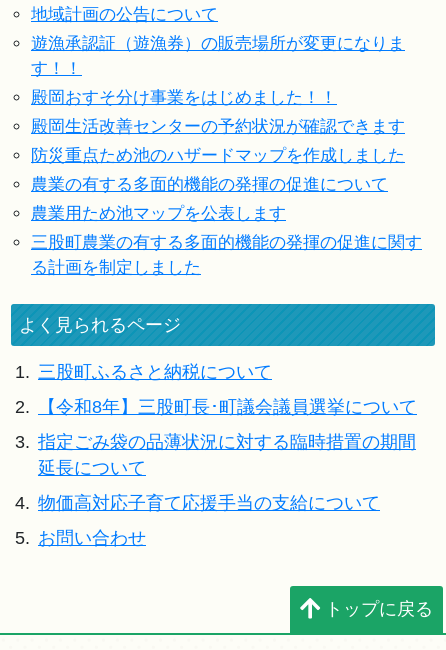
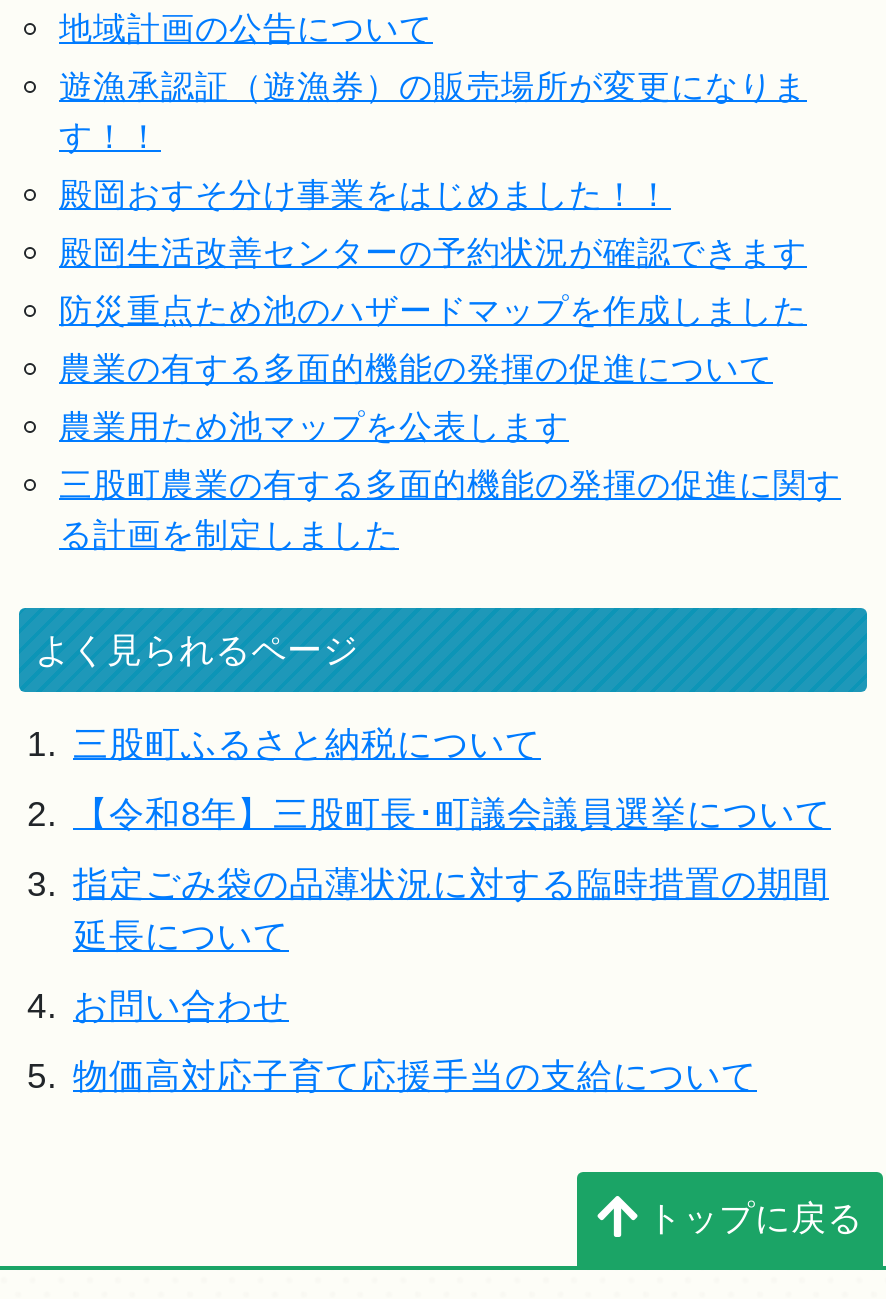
- 4. 物価高対応子育て応援手当の支給について
+ 4. お問い合わせ

- 5. お問い合わせ
+ 5. 物価高対応子育て応援手当の支給について
